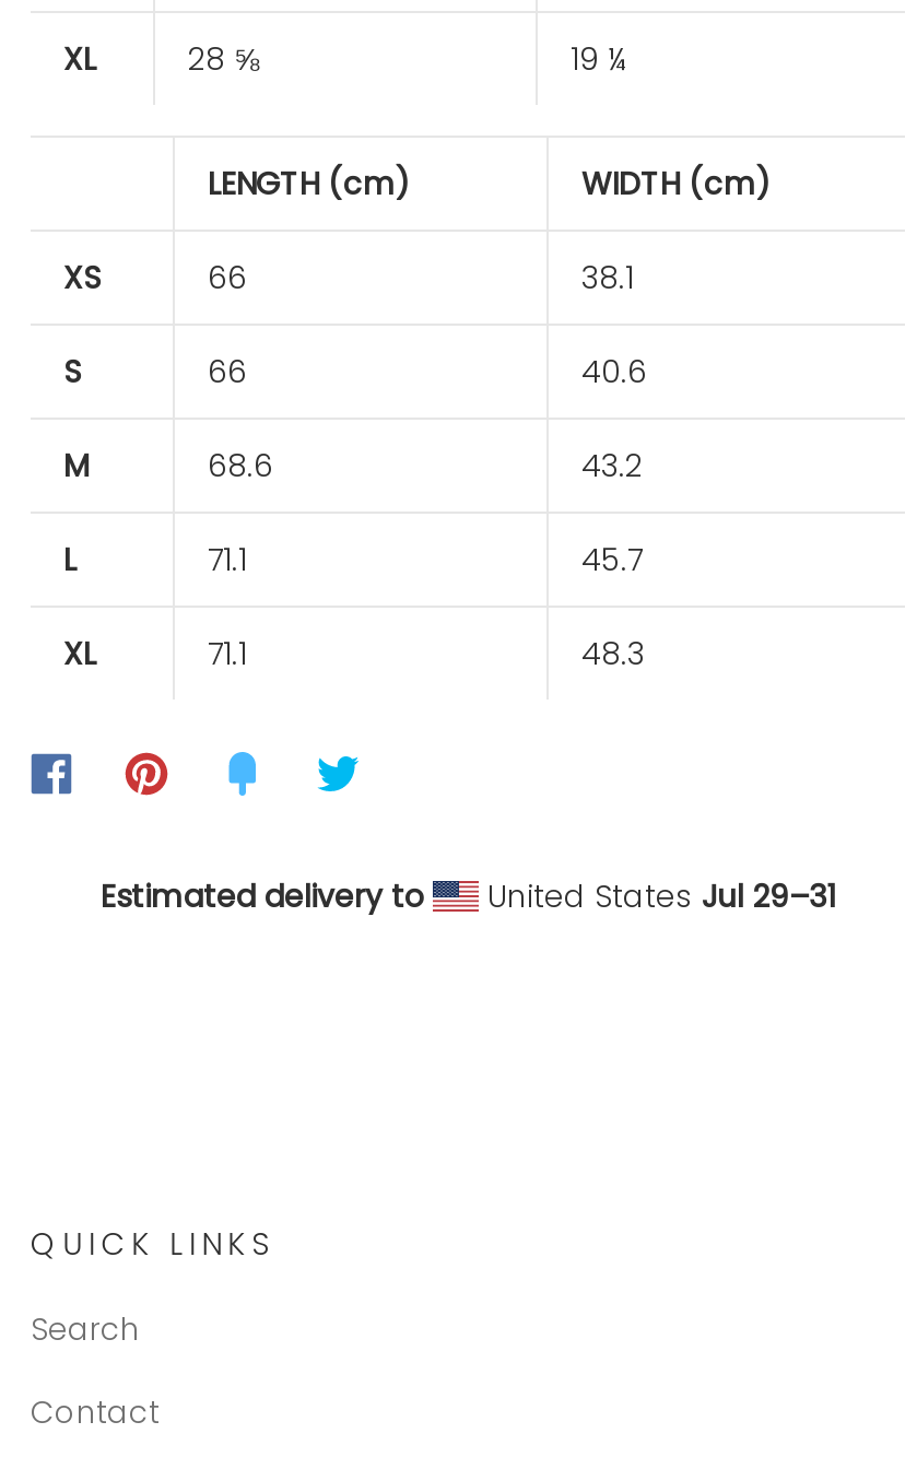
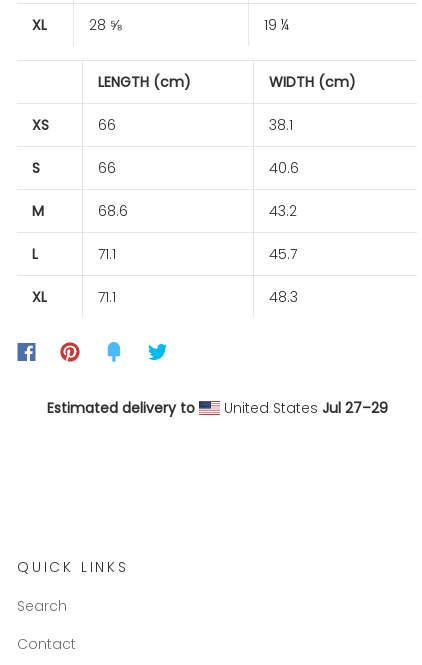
- United States Jul 29–31
+ United States Jul 27–29
